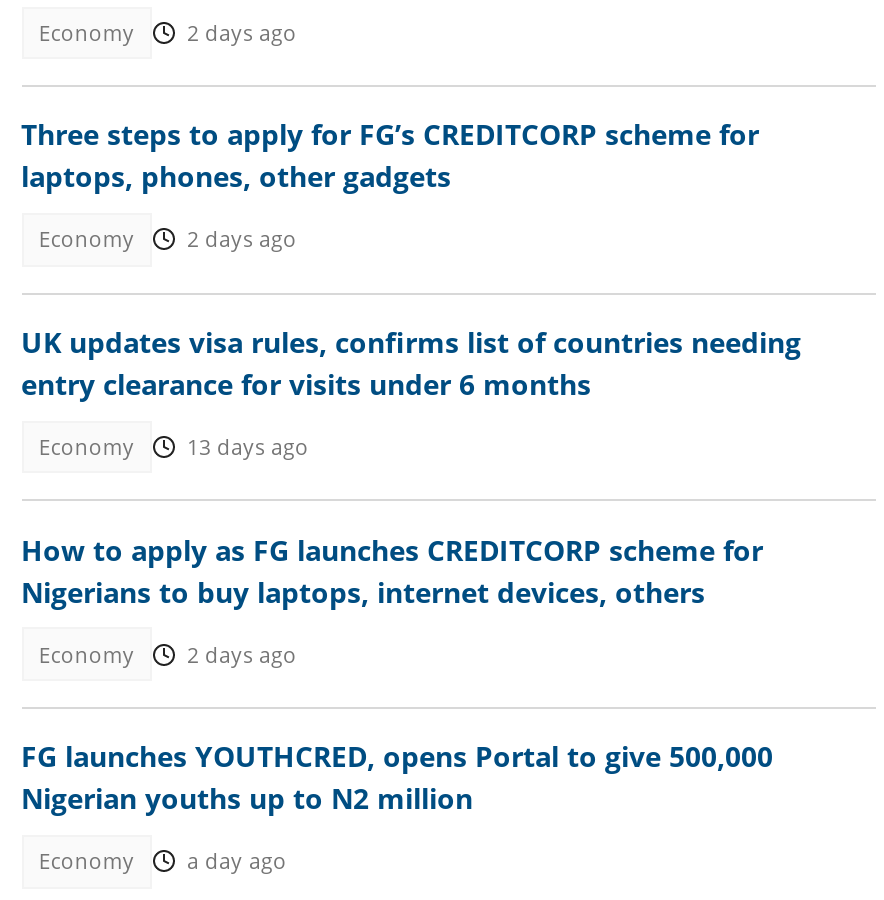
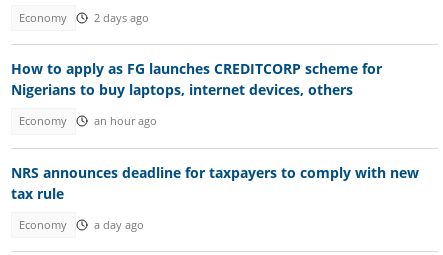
- Three steps to apply for FG’s CREDITCORP scheme for
- laptops, phones, other gadgets
- Economy
- 2 days ago
- UK updates visa rules, confirms list of countries needing
- entry clearance for visits under 6 months
- Economy
- 13 days ago

- 2 days ago
+ an hour ago

- FG launches YOUTHCRED, opens Portal to give 500,000
- Nigerian youths up to N2 million
+ NRS announces deadline for taxpayers to comply with new
+ tax rule
